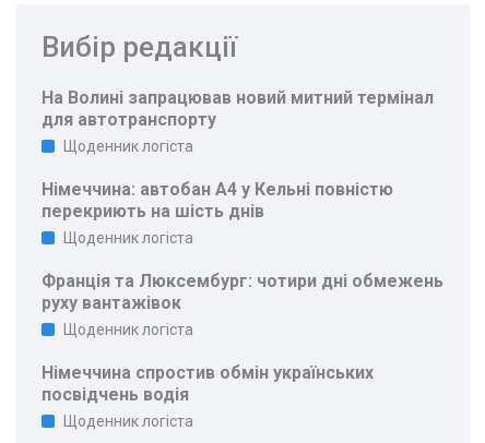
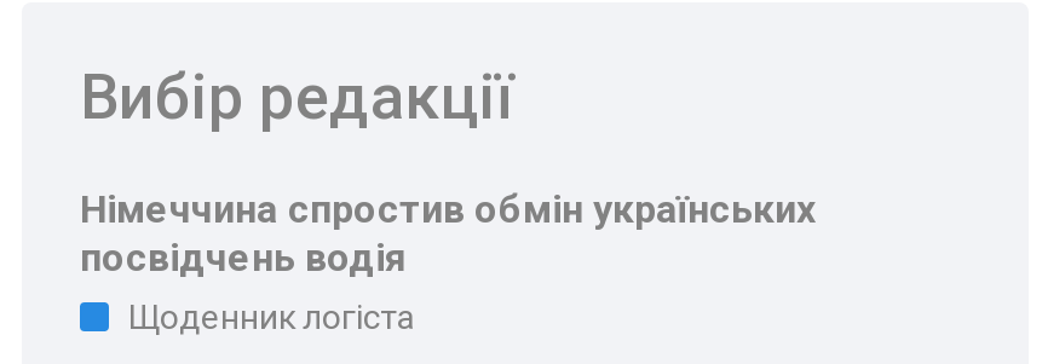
- На Волині запрацював новий митний термінал
- для автотранспорту
- Щоденник логіста
- Німеччина: автобан A4 у Кельні повністю
- перекриють на шість днів
- Щоденник логіста
- Франція та Люксембург: чотири дні обмежень
- руху вантажівок
- Щоденник логіста
